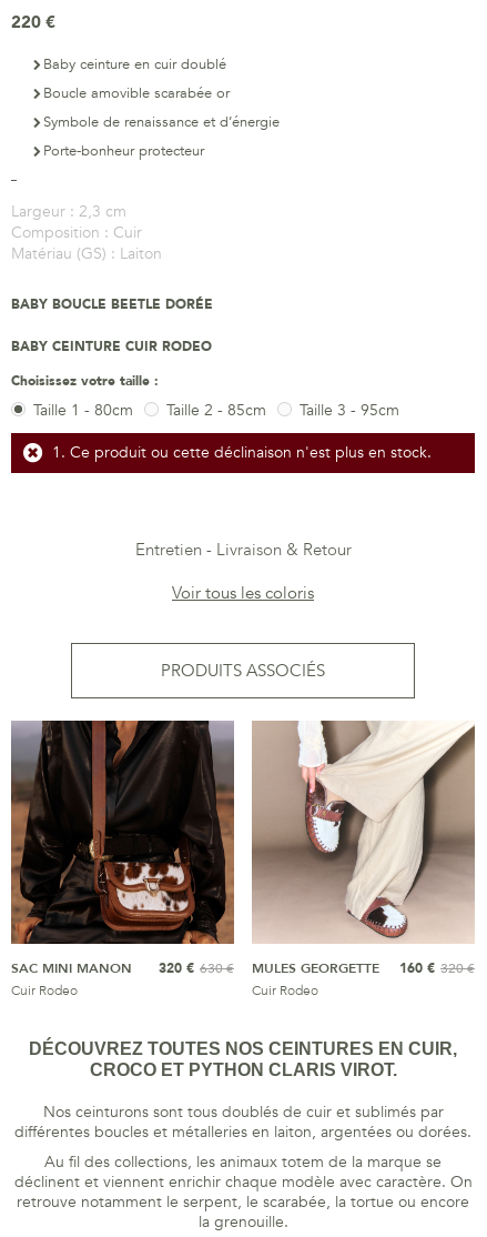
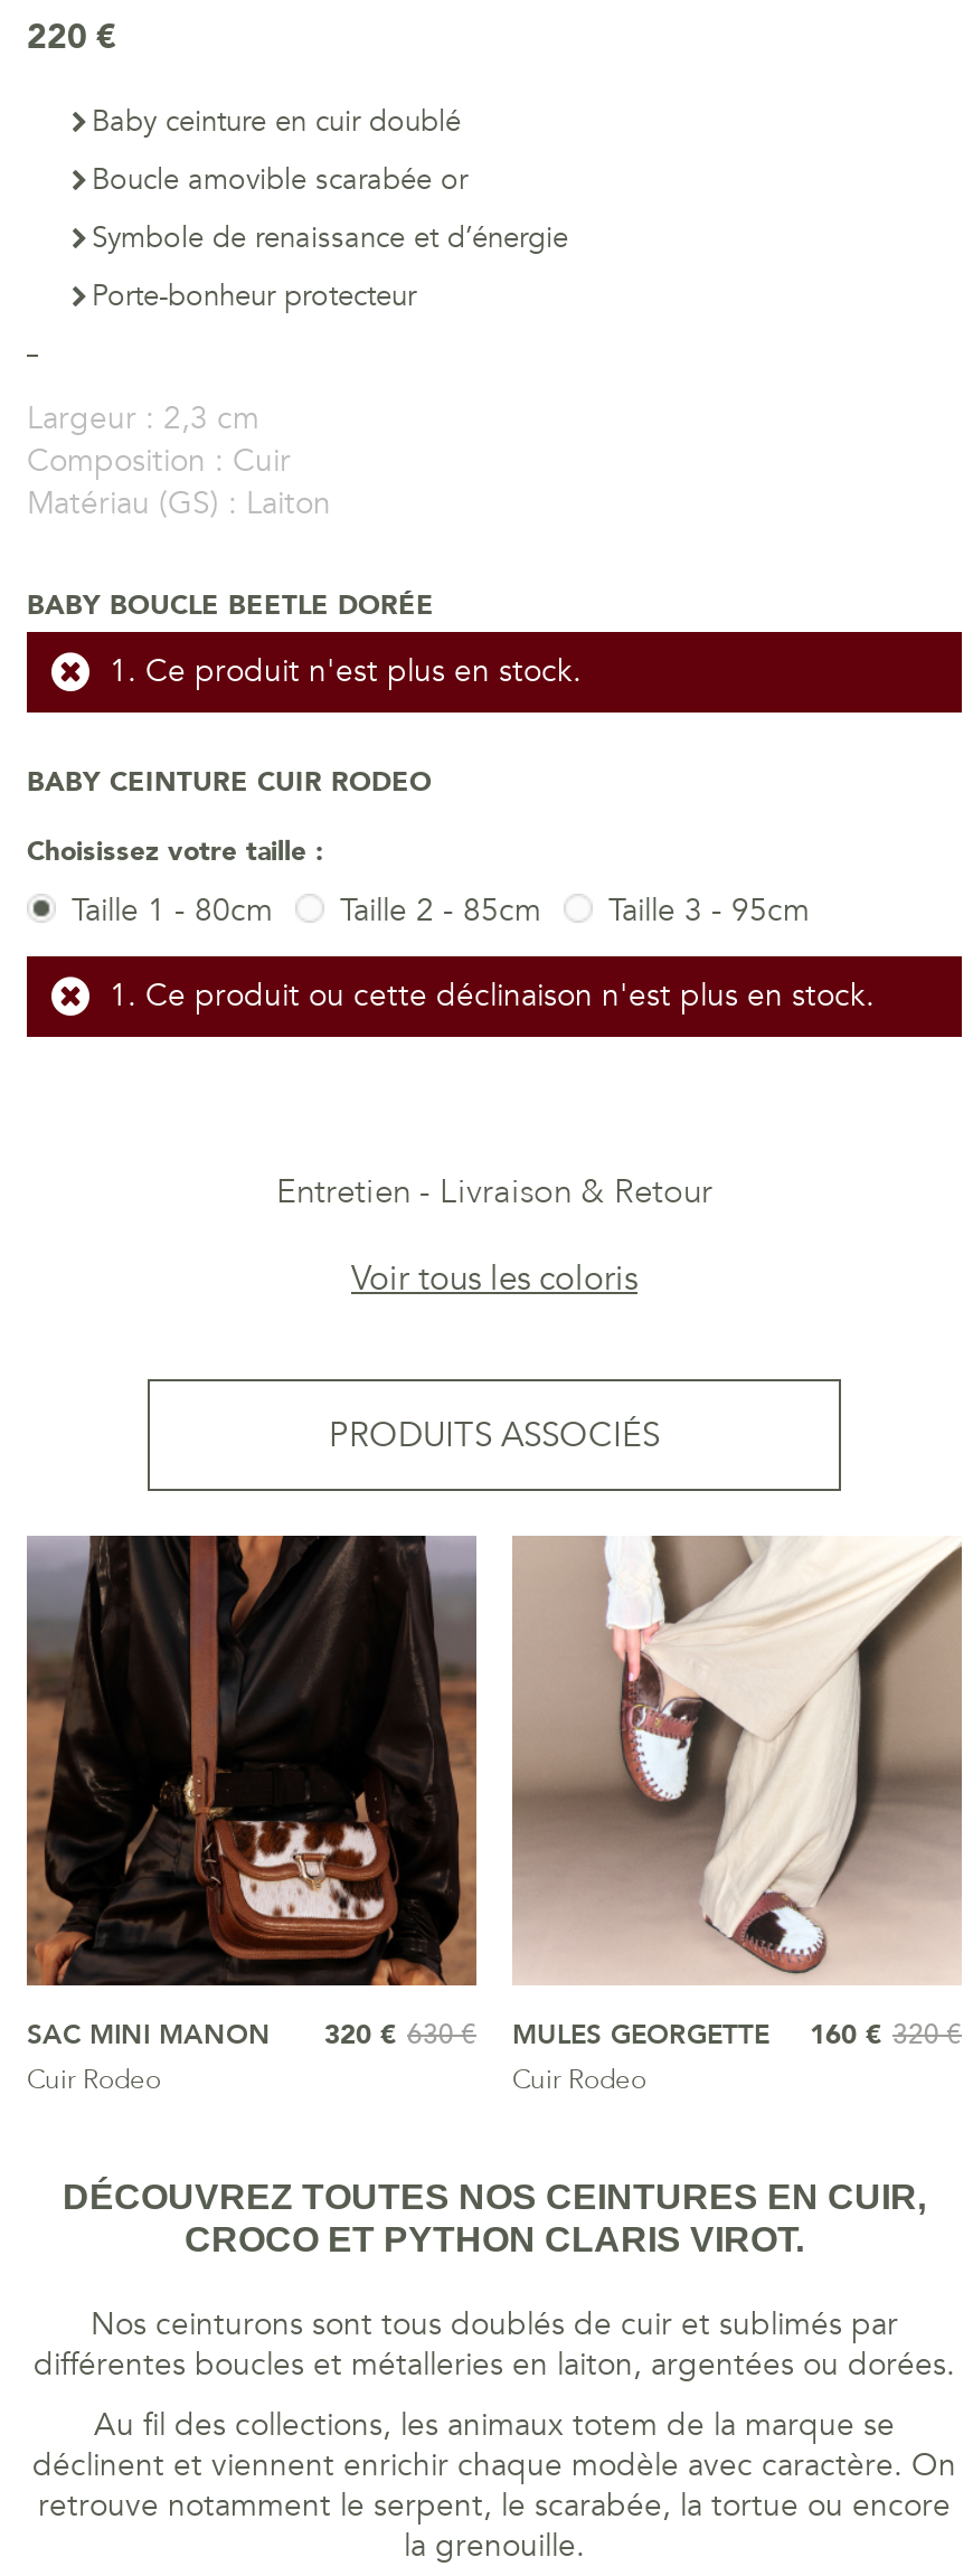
+ Ce produit n'est plus en stock.
